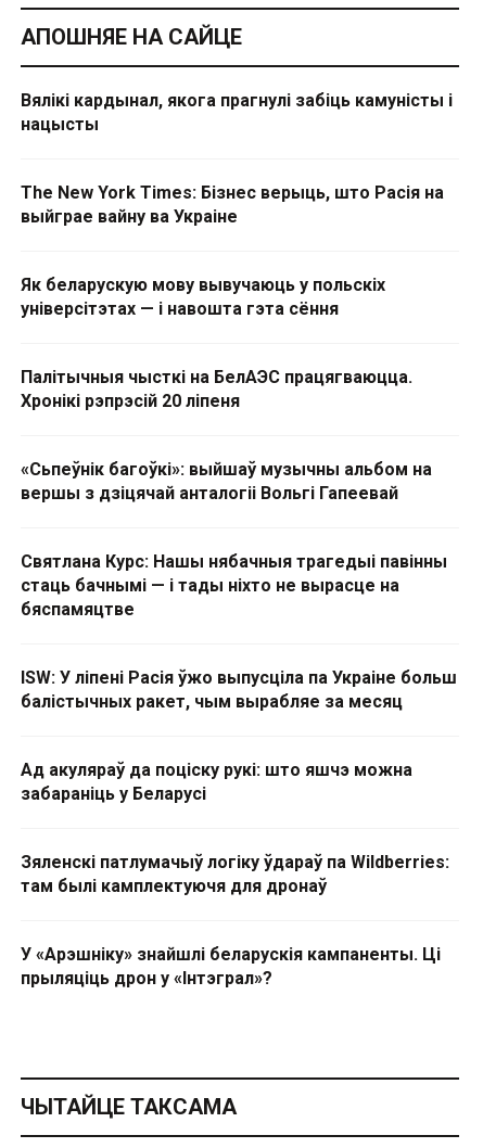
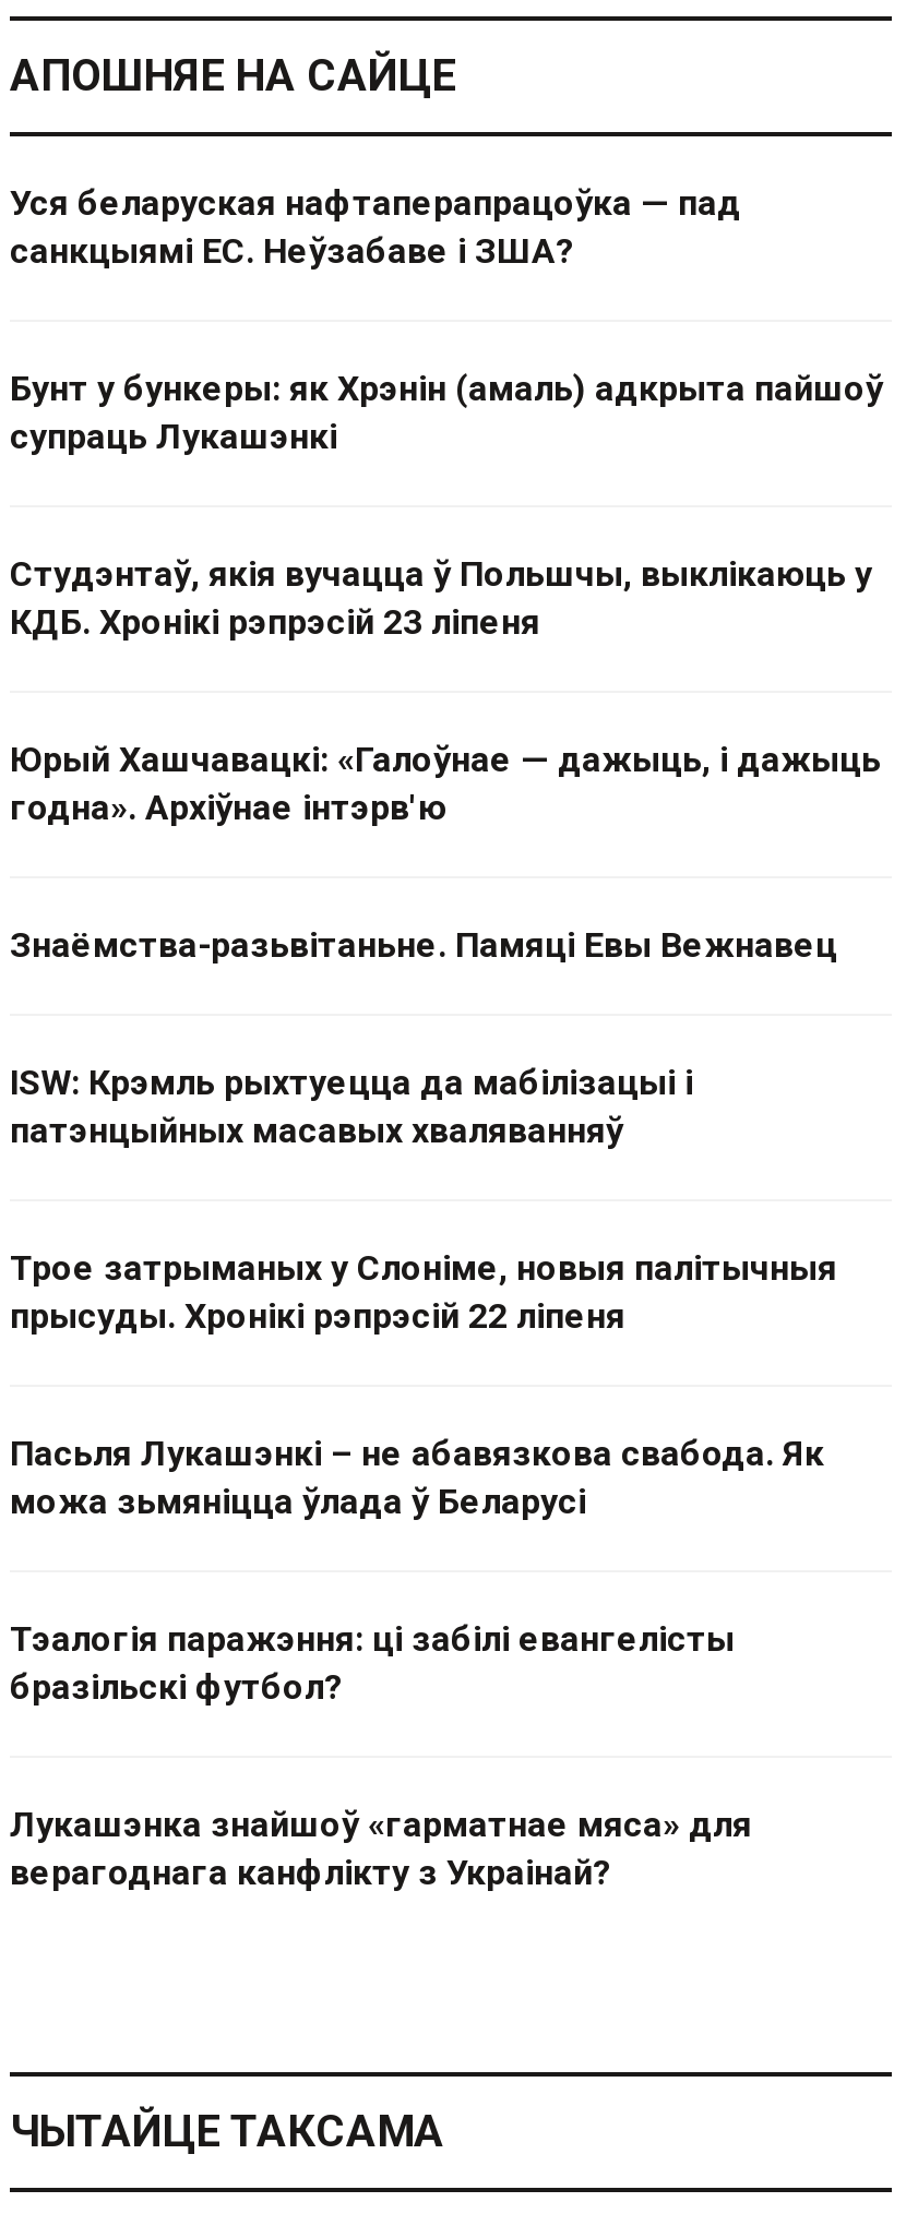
- Вялікі кардынал, якога прагнулі забіць камуністы і
- нацысты
+ Уся беларуская нафтаперапрацоўка — пад
+ санкцыямі ЕС. Неўзабаве і ЗША?

- The New York Times: Бізнес верыць, што Расія на
- выйграе вайну ва Украіне
+ Бунт у бункеры: як Хрэнін (амаль) адкрыта пайшоў
+ супраць Лукашэнкі

- Як беларускую мову вывучаюць у польскіх
- універсітэтах — і навошта гэта сёння
+ Студэнтаў, якія вучацца ў Польшчы, выклікаюць у
+ КДБ. Хронікі рэпрэсій 23 ліпеня

- Палітычныя чысткі на БелАЭС працягваюцца.
- Хронікі рэпрэсій 20 ліпеня
+ Юрый Хашчавацкі: «Галоўнае — дажыць, і дажыць
+ годна». Архіўнае інтэрв'ю

- «Сьпеўнік багоўкі»: выйшаў музычны альбом на
- вершы з дзіцячай анталогіі Вольгі Гапеевай
+ Знаёмства-разьвітаньне. Памяці Евы Вежнавец

- Святлана Курс: Нашы нябачныя трагедыі павінны
- стаць бачнымі — і тады ніхто не вырасце на
- бяспамяцтве
+ ISW: Крэмль рыхтуецца да мабілізацыі і
+ патэнцыйных масавых хваляванняў

- ISW: У ліпені Расія ўжо выпусціла па Украіне больш
- балістычных ракет, чым вырабляе за месяц
+ Трое затрыманых у Слоніме, новыя палітычныя
+ прысуды. Хронікі рэпрэсій 22 ліпеня

- Ад акуляраў да поціску рукі: што яшчэ можна
- забараніць у Беларусі
+ Пасьля Лукашэнкі – не абавязкова свабода. Як
+ можа зьмяніцца ўлада ў Беларусі

- Зяленскі патлумачыў логіку ўдараў па Wildberries:
- там былі камплектуючя для дронаў
+ Тэалогія паражэння: ці забілі евангелісты
+ бразільскі футбол?

- У «Арэшніку» знайшлі беларускія кампаненты. Ці
- прыляціць дрон у «Інтэграл»?
+ Лукашэнка знайшоў «гарматнае мяса» для
+ верагоднага канфлікту з Украінай?
